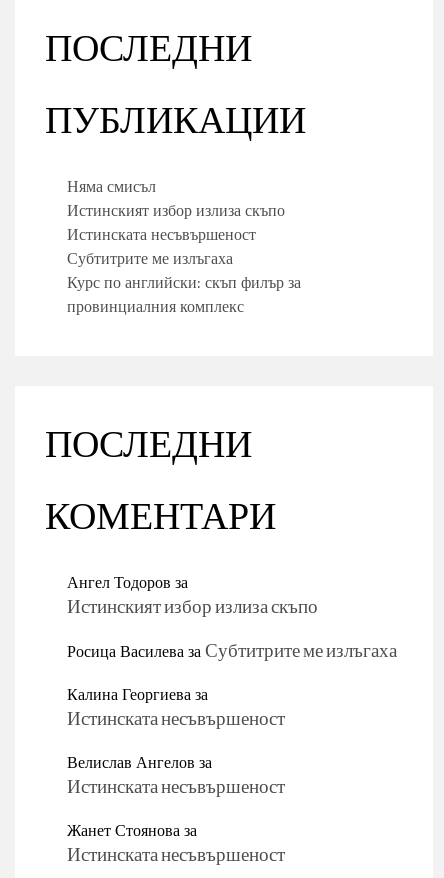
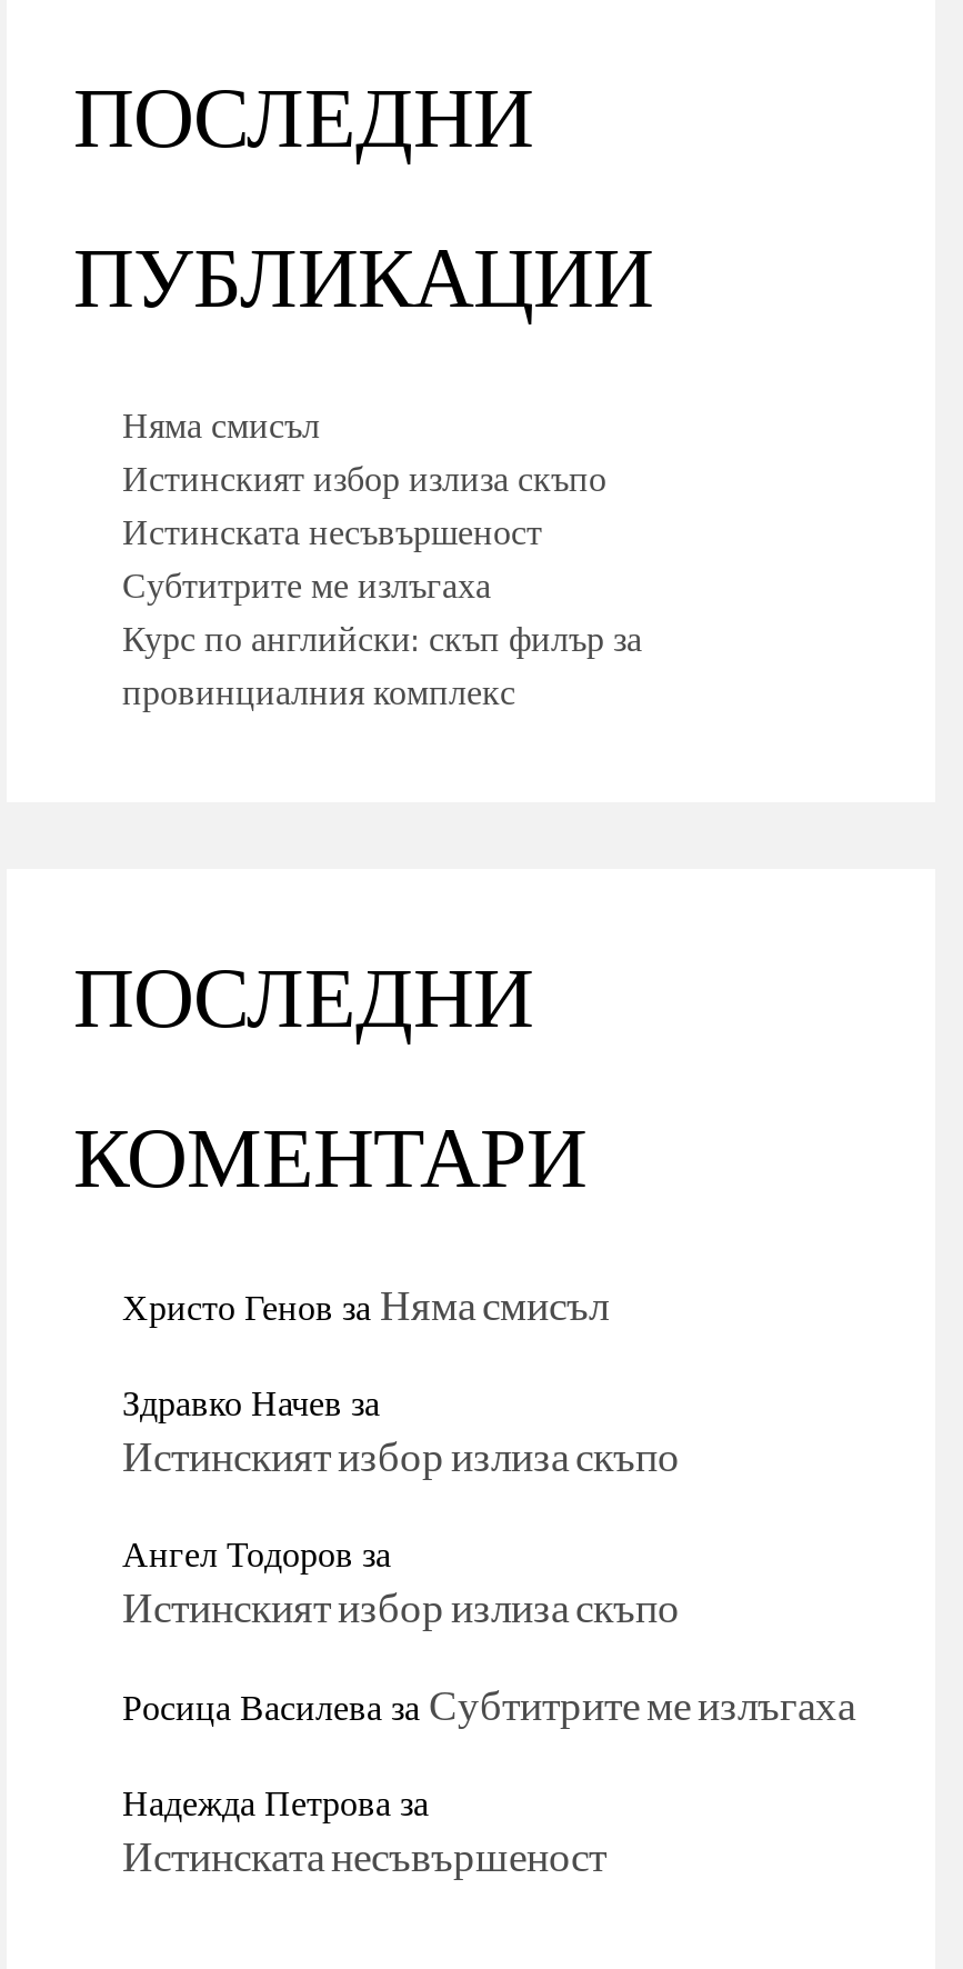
+ Христо Генов заНяма смисъл
+ Здравко Начев за
+ Истинският избор излиза скъпо

moved down: Ангел Тодоров за | Истинският избор излиза скъпо | Росица ВасилевазаСубтитрите ме излъгаха

- Калина Георгиеваза
- Истинската несъвършеност
- Велислав Ангелов за
- Истинската несъвършеност
- Жанет Стояноваза
+ Надежда Петроваза
